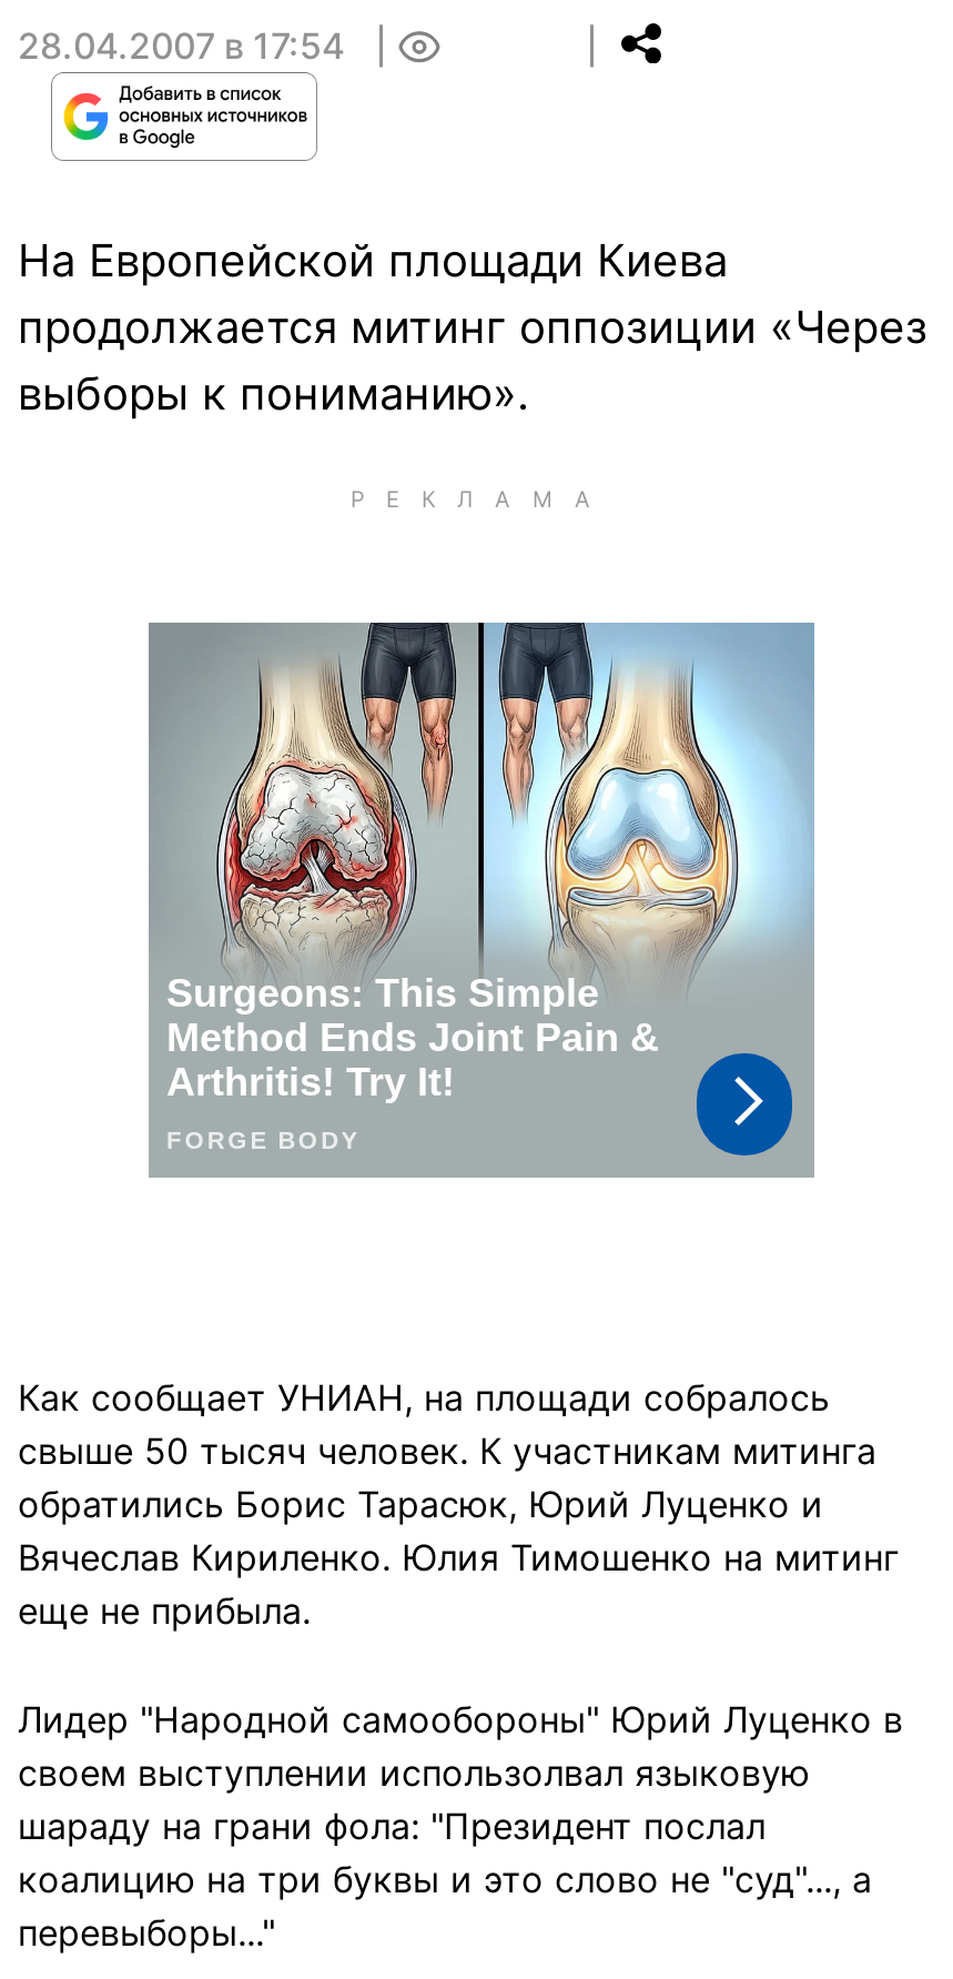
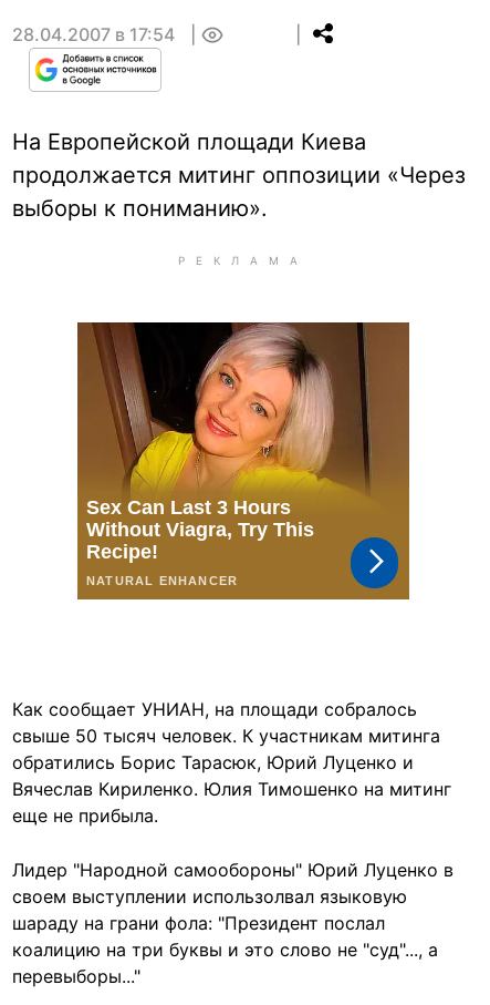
- [image]
+ [image]
